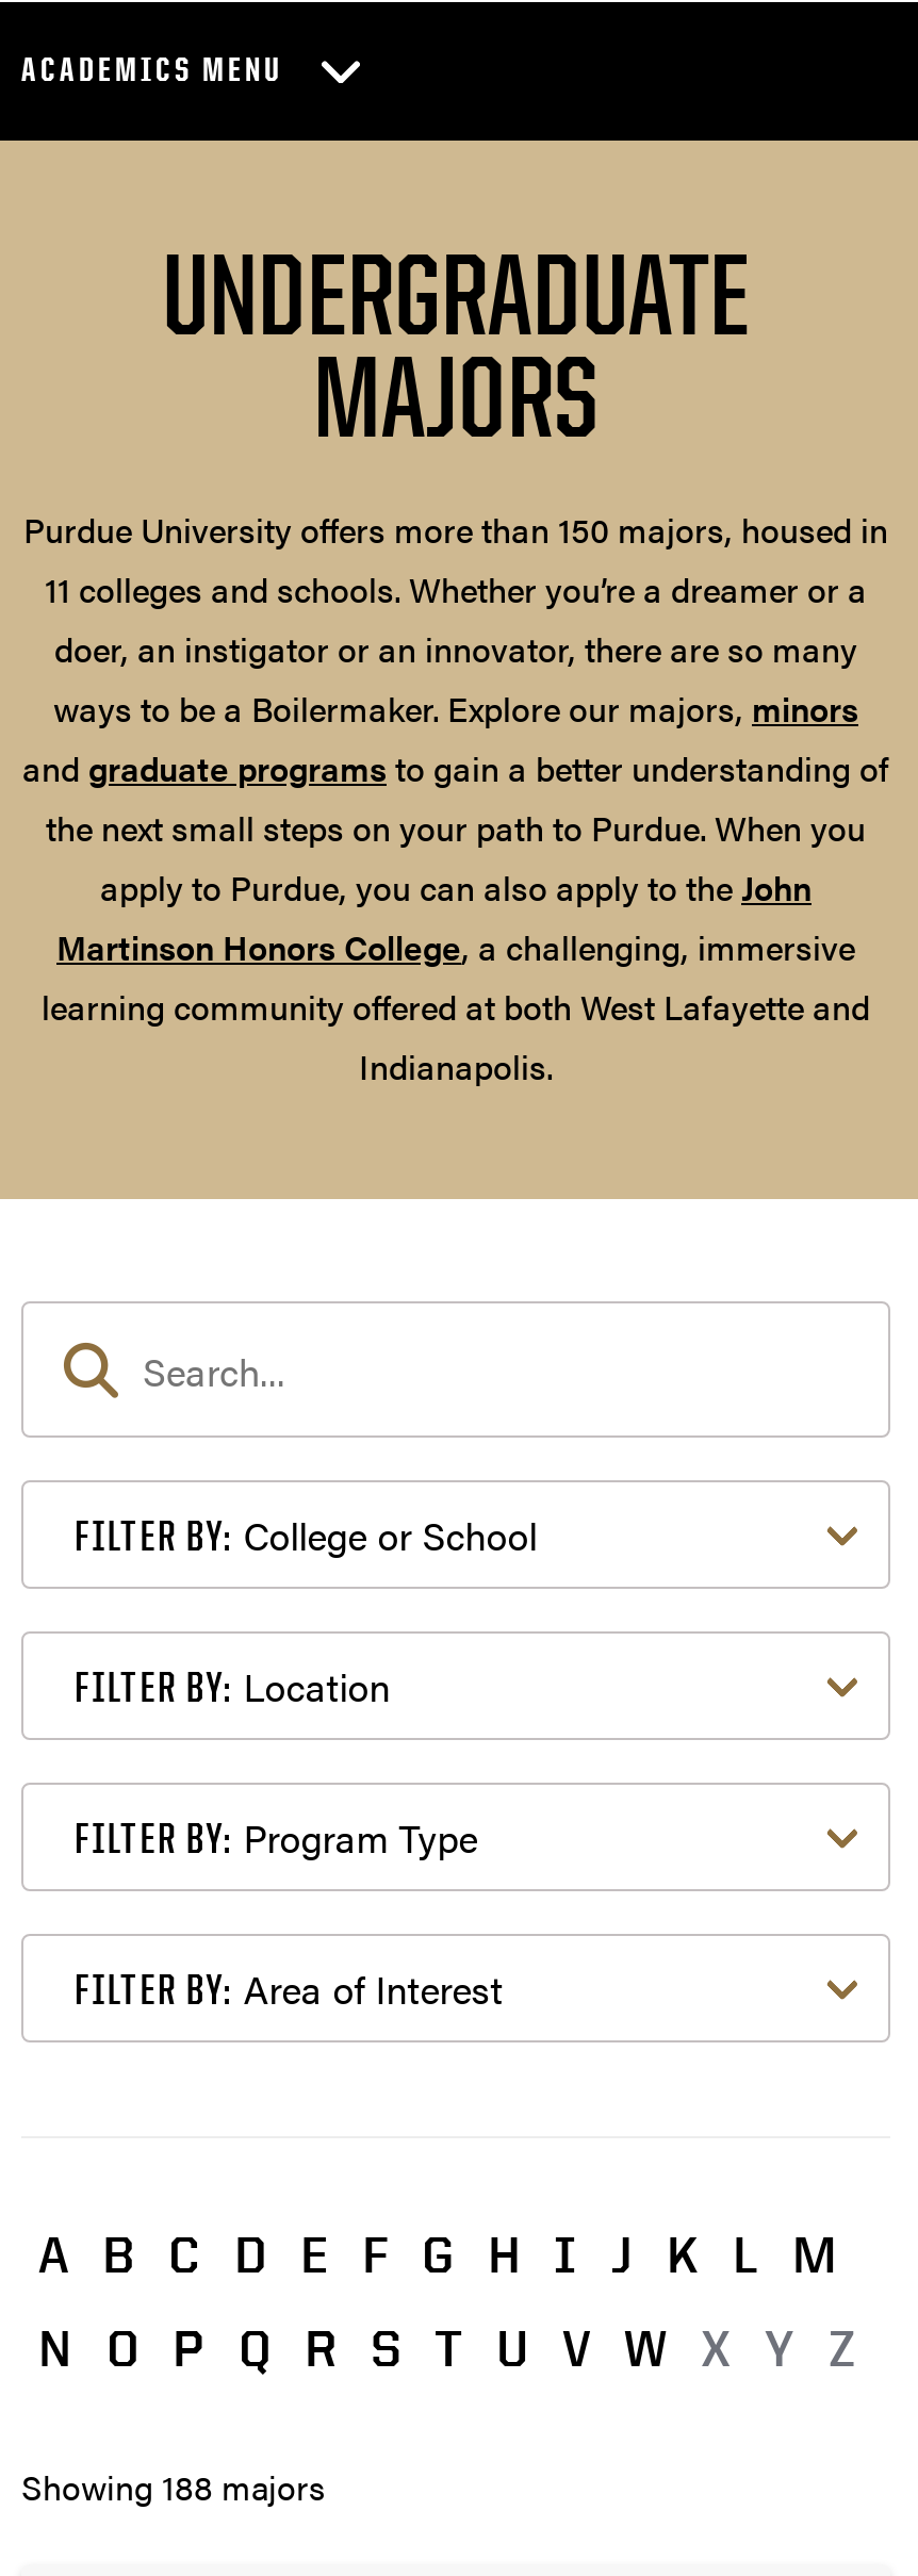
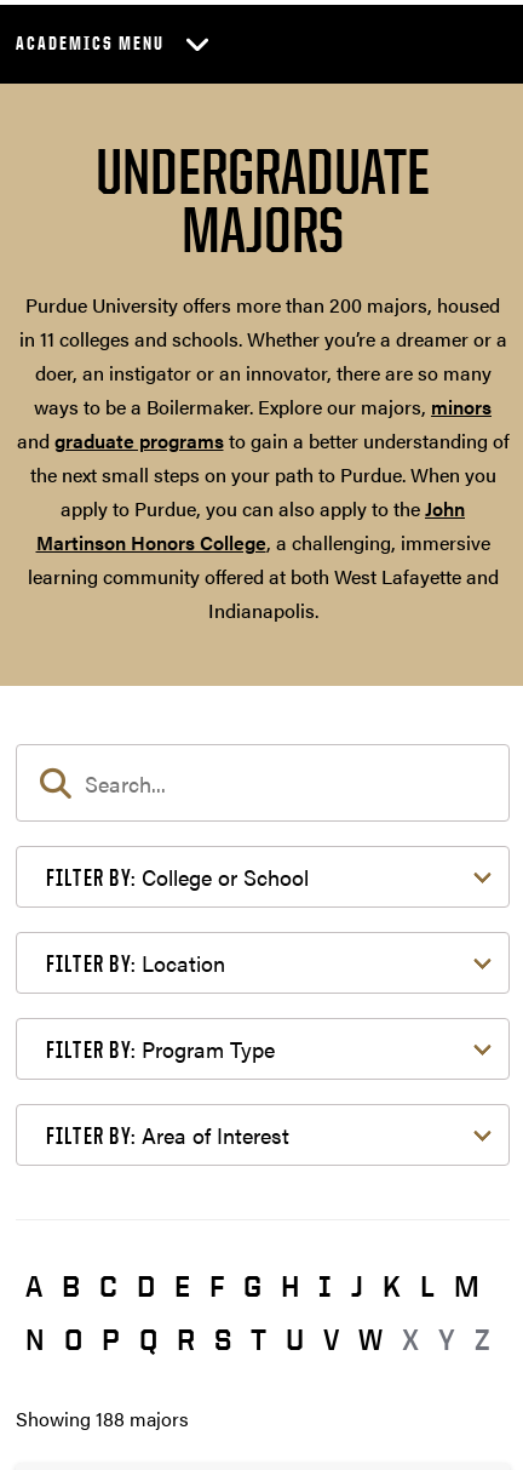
- Purdue University offers more than 150 majors, housed in
- 11 colleges and schools. Whether you’re a dreamer or a
+ Purdue University offers more than 200 majors, housed
+ in 11 colleges and schools. Whether you’re a dreamer or a
